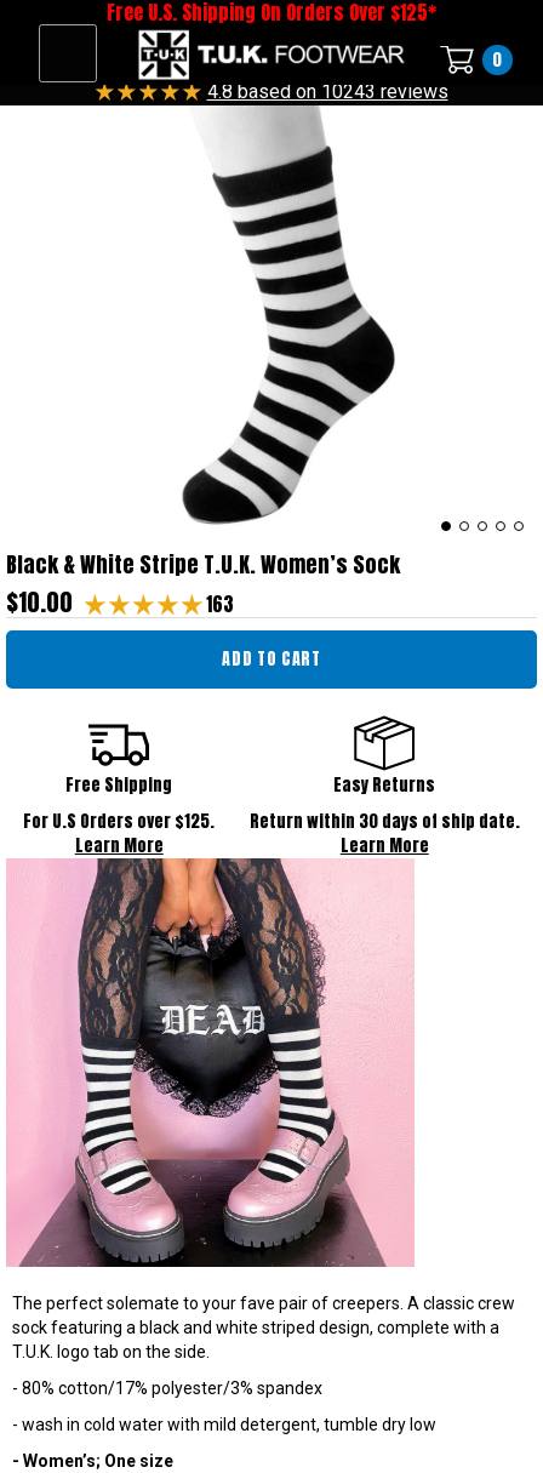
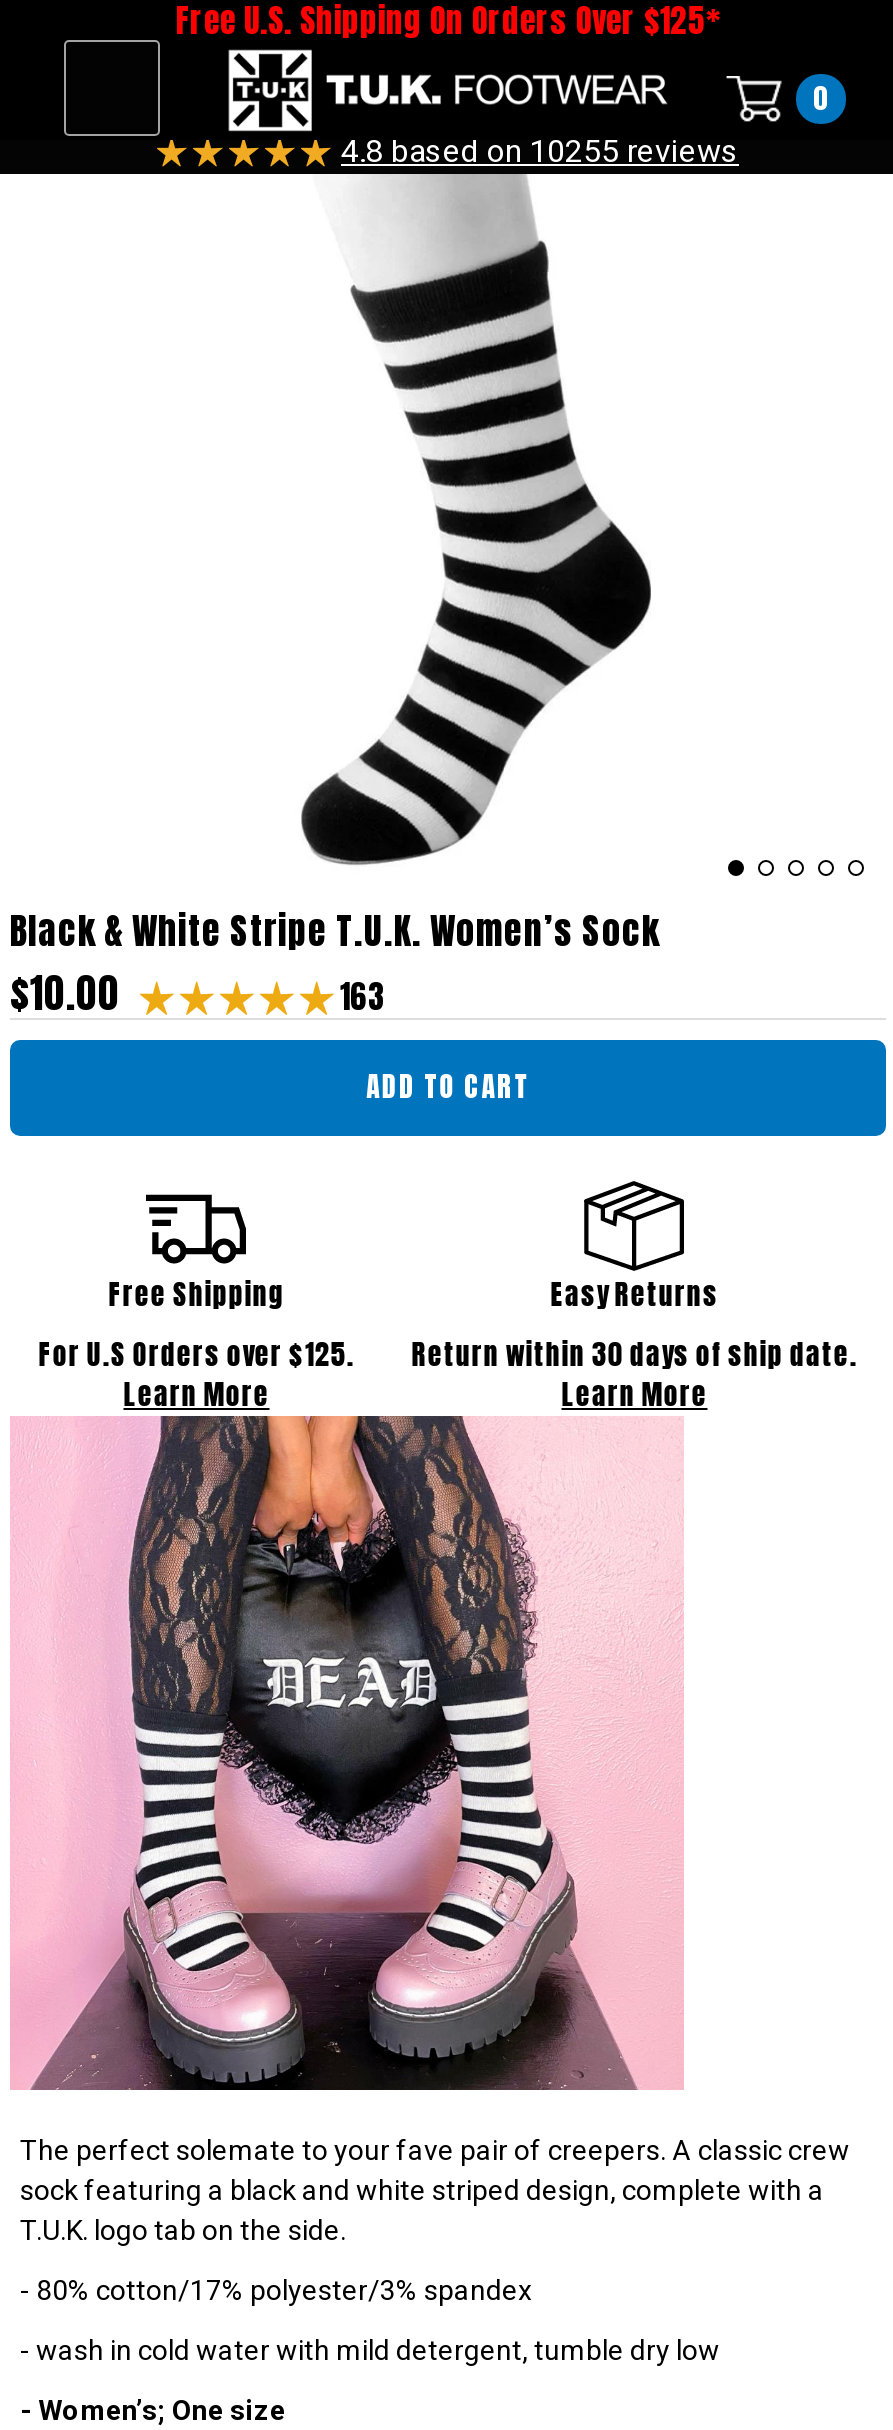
- 4.8 based on 10243 reviews
+ 4.8 based on 10255 reviews
